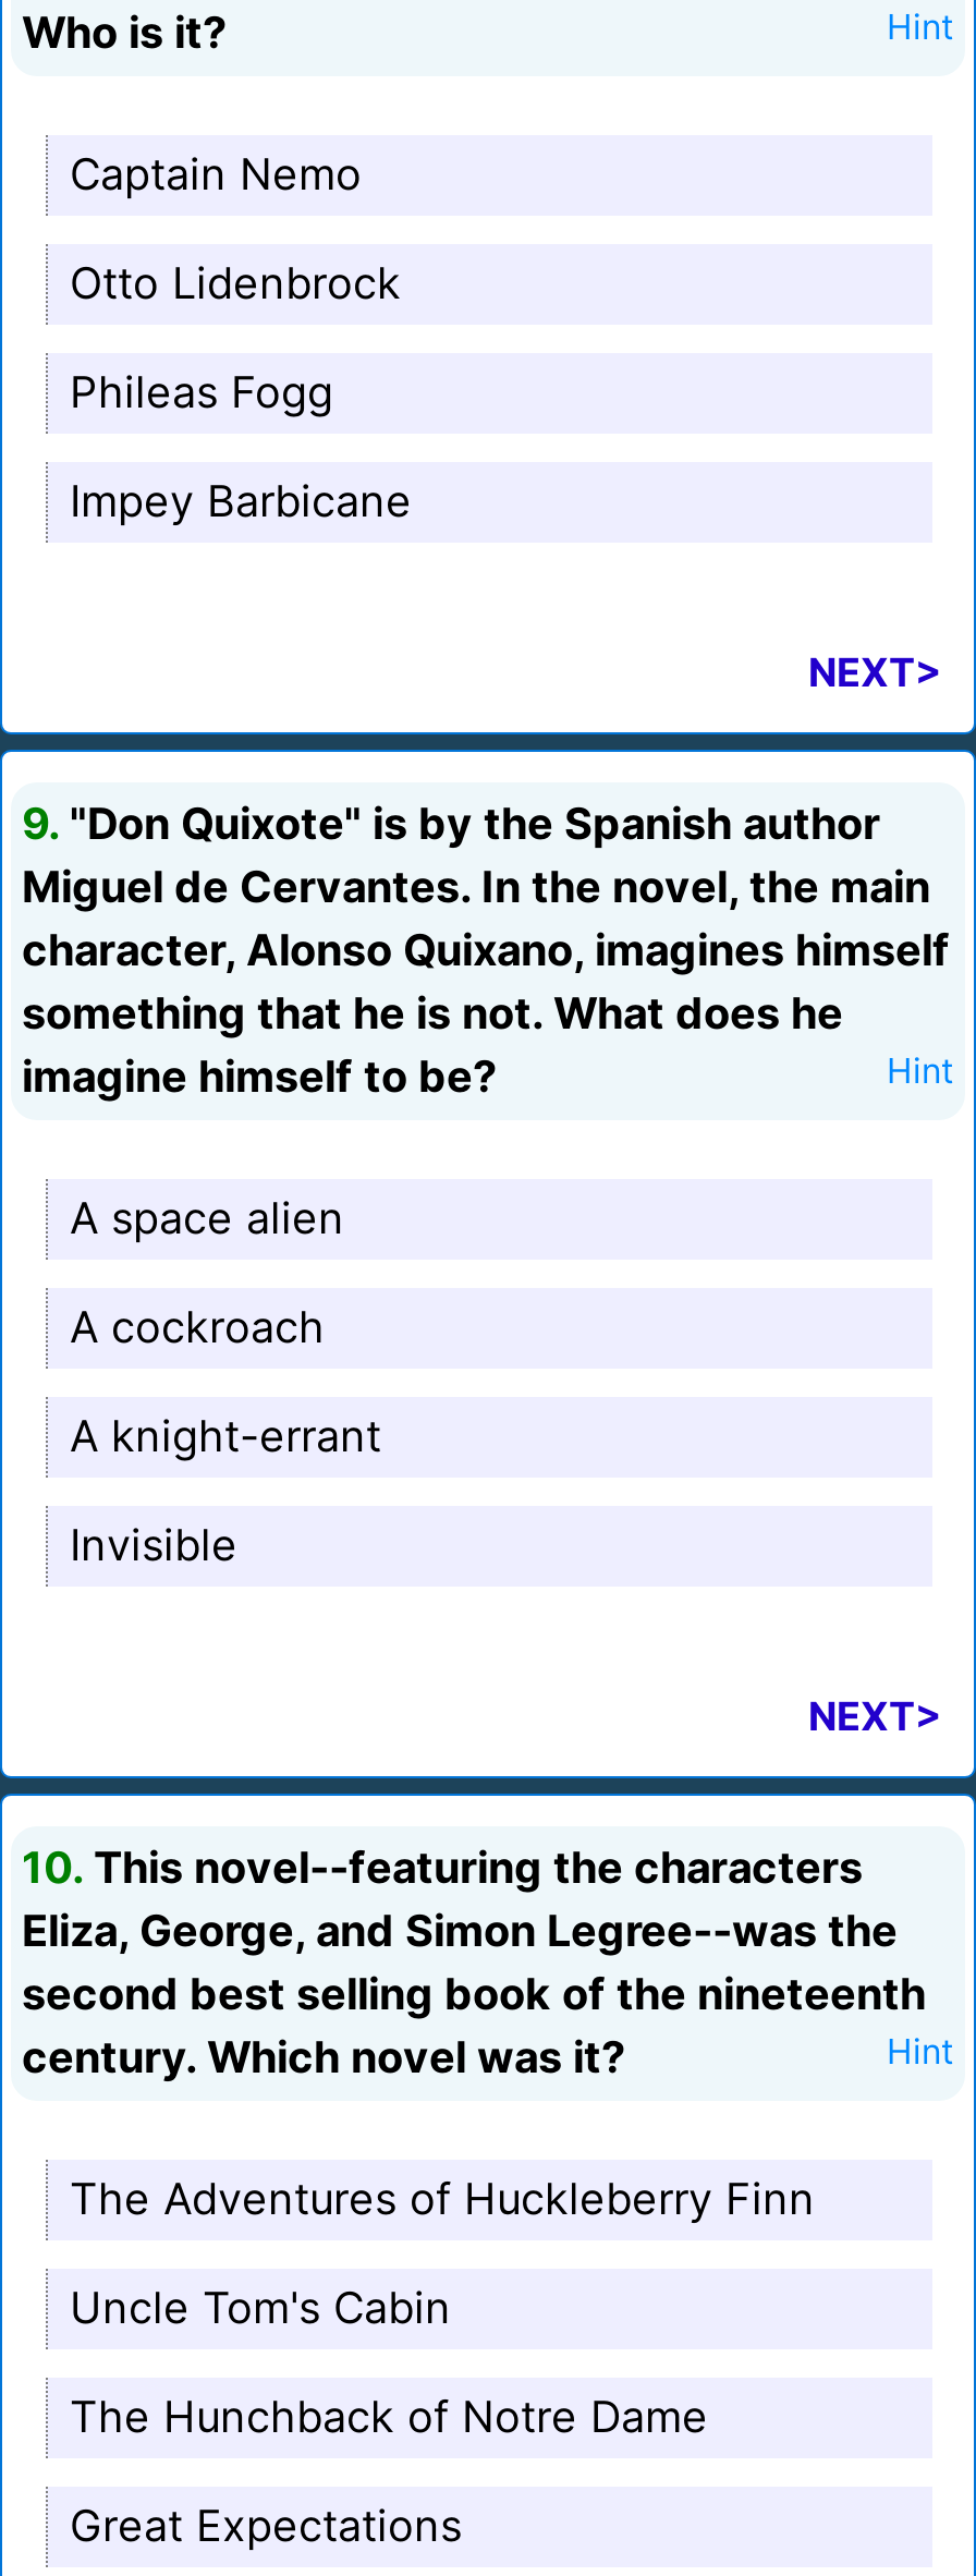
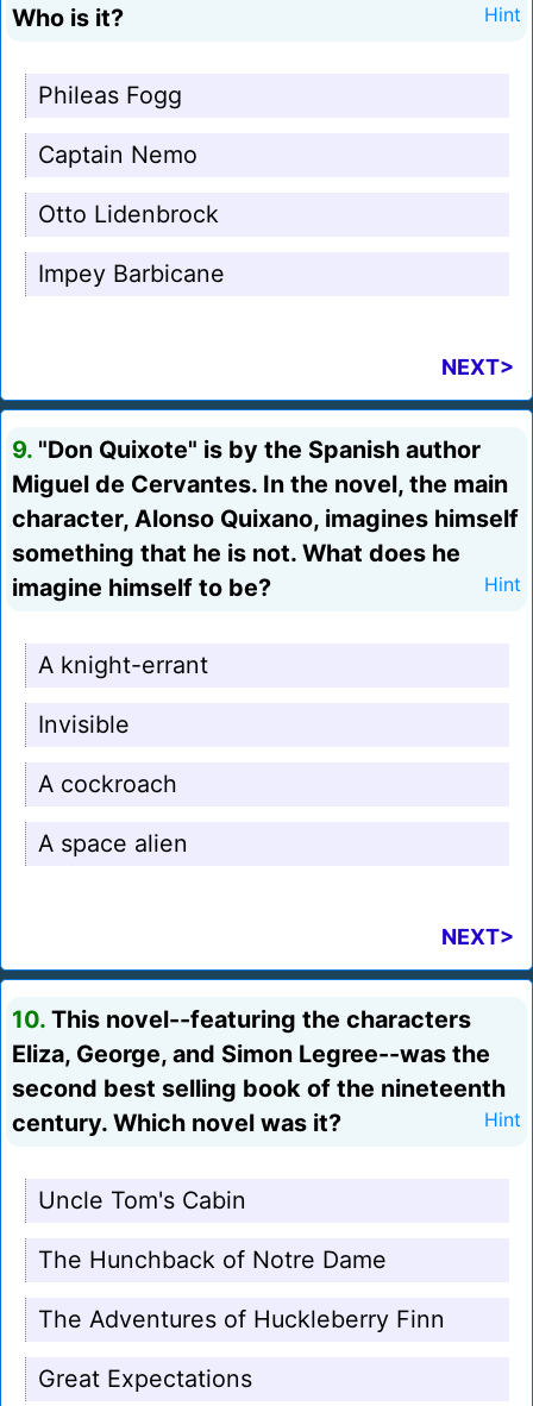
moved down: Captain Nemo | Otto Lidenbrock

moved up: Phileas Fogg

moved down: A cockroach | A space alien

moved up: A knight-errant | Invisible

moved down: The Adventures of Huckleberry Finn

moved up: Uncle Tom's Cabin | The Hunchback of Notre Dame
